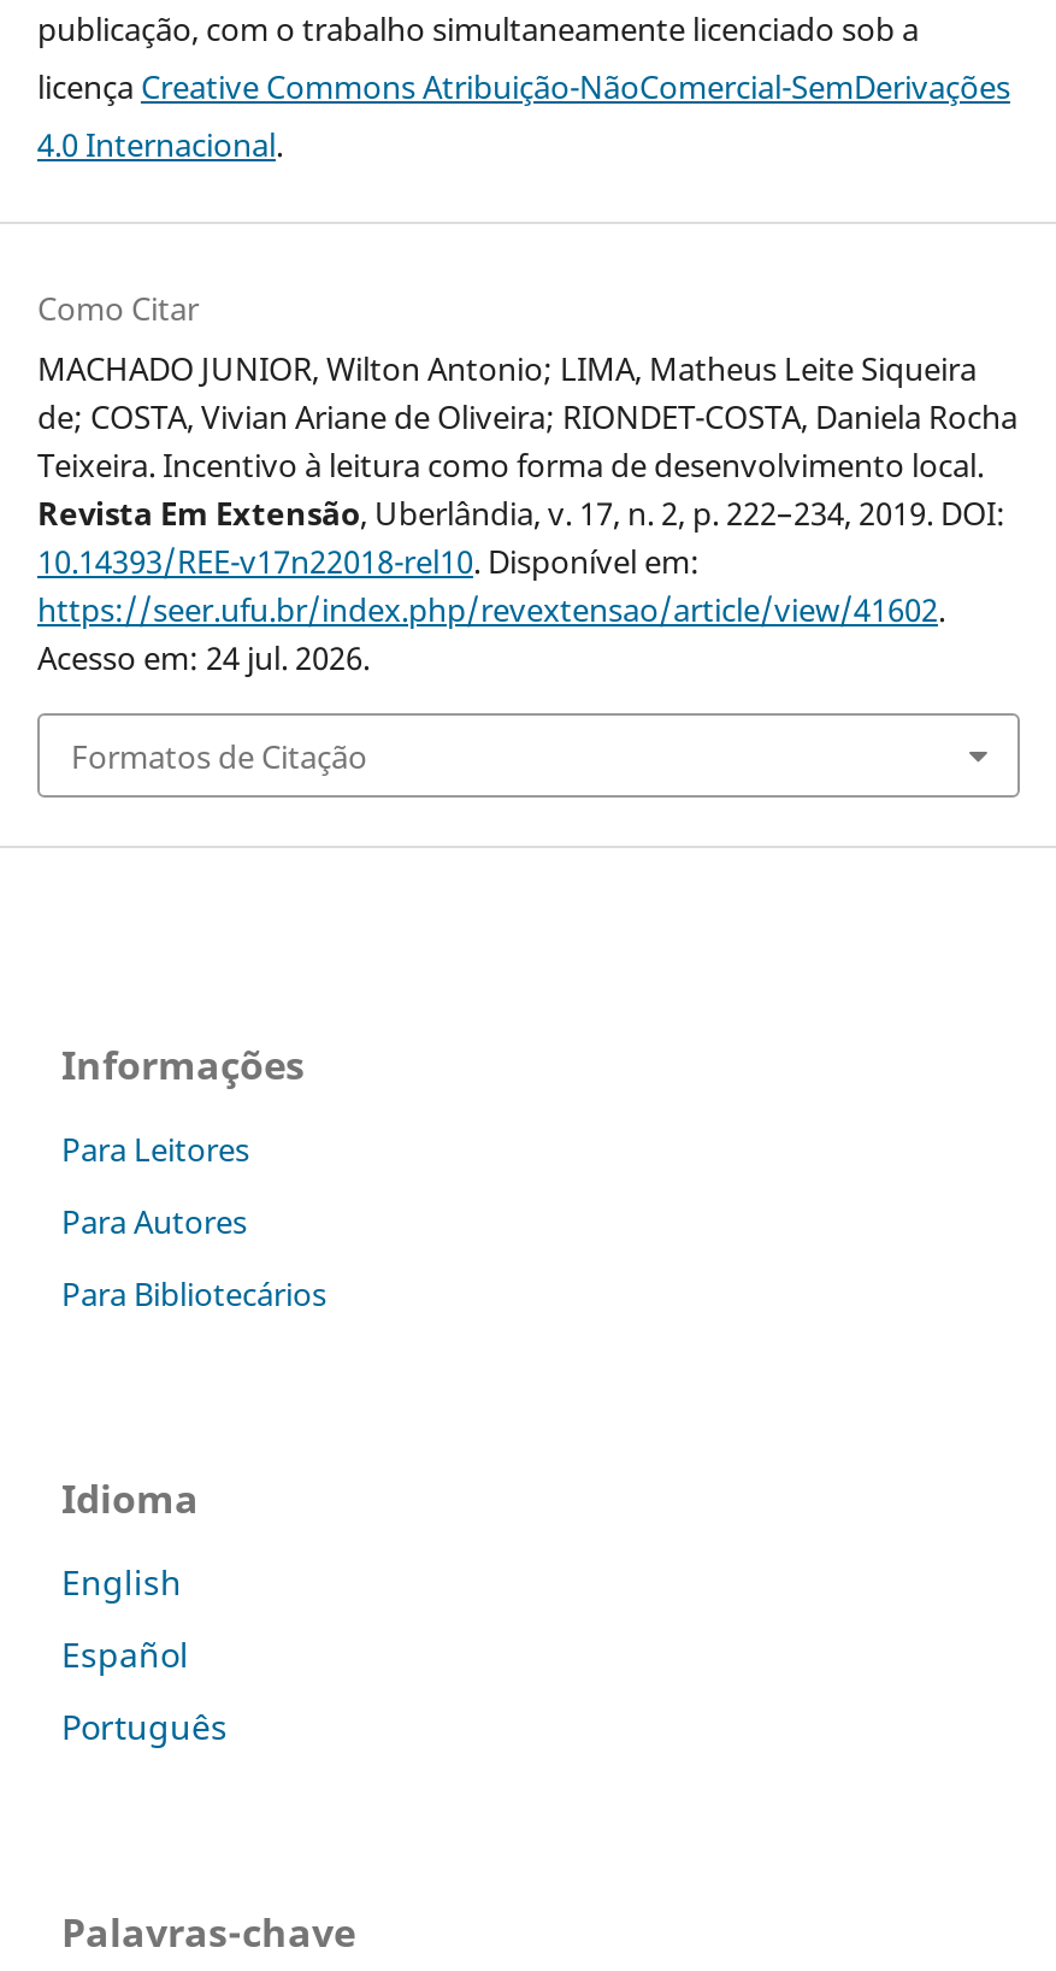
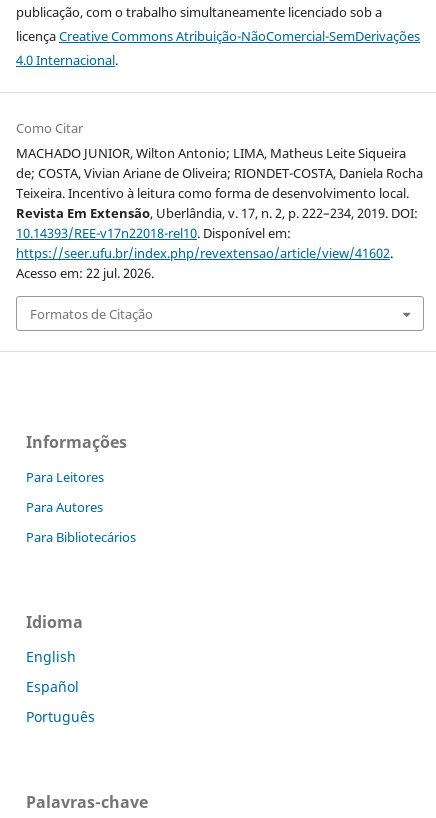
- Acesso em: 24 jul. 2026.
+ Acesso em: 22 jul. 2026.
